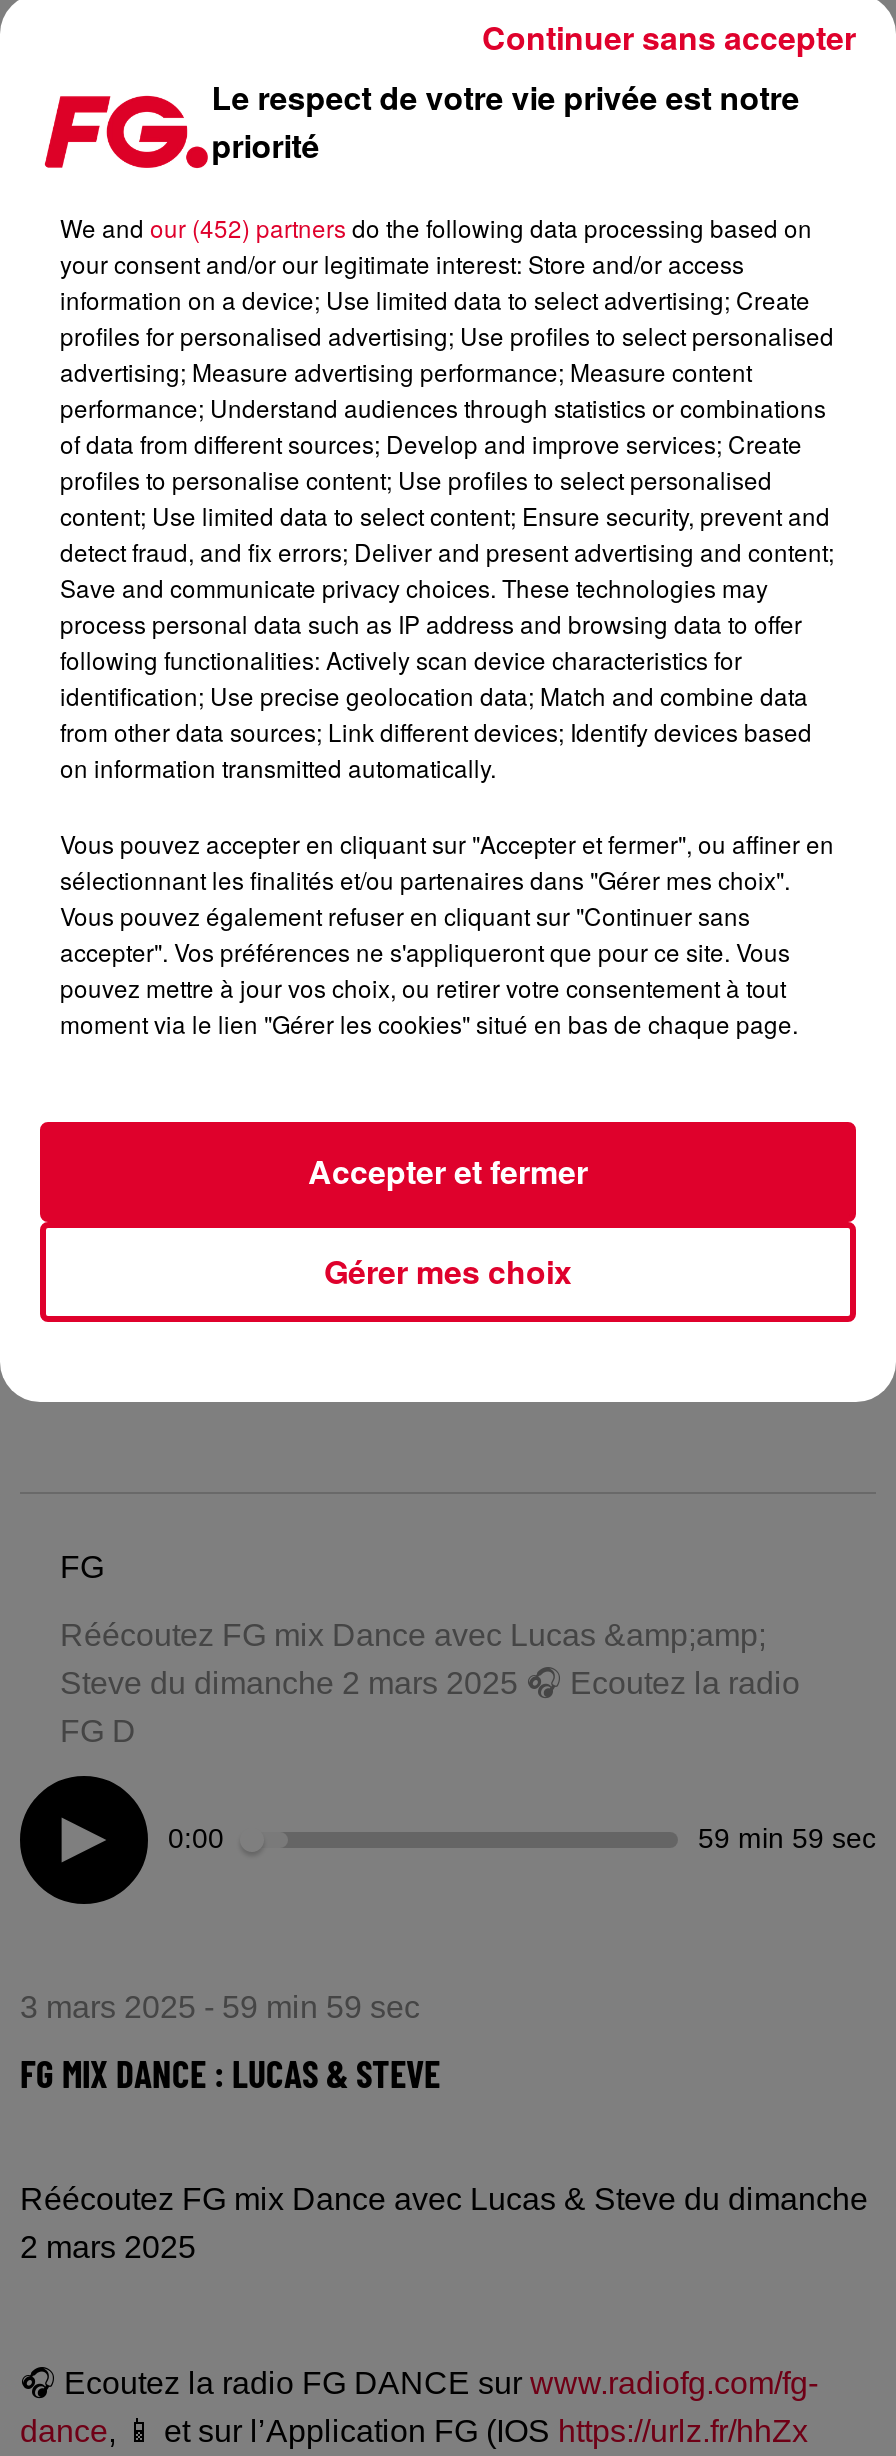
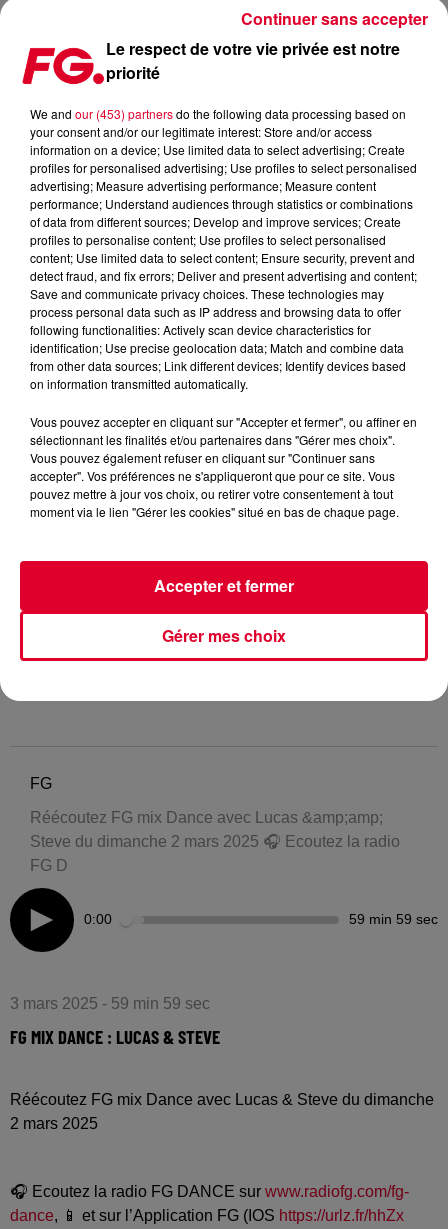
- We and our (452) partners do the following data processing based on
+ We and our (453) partners do the following data processing based on
